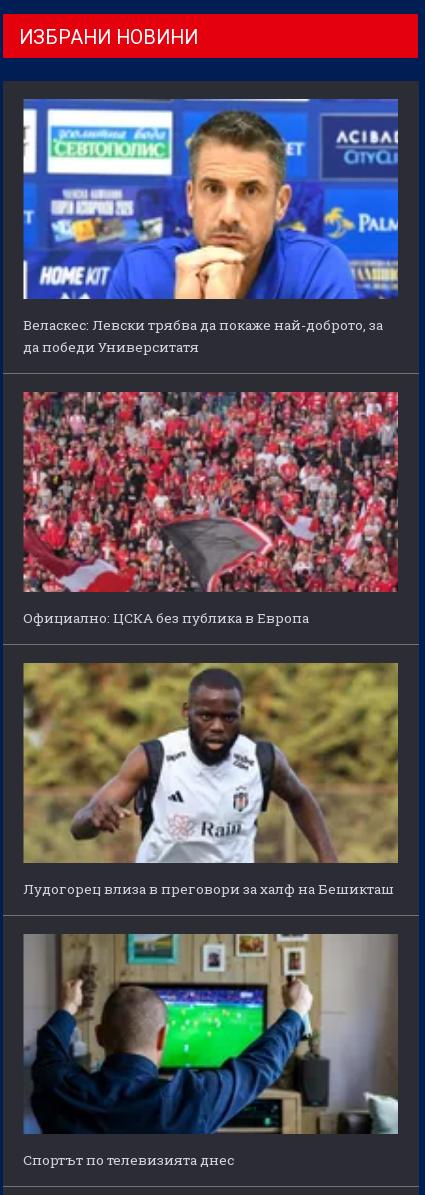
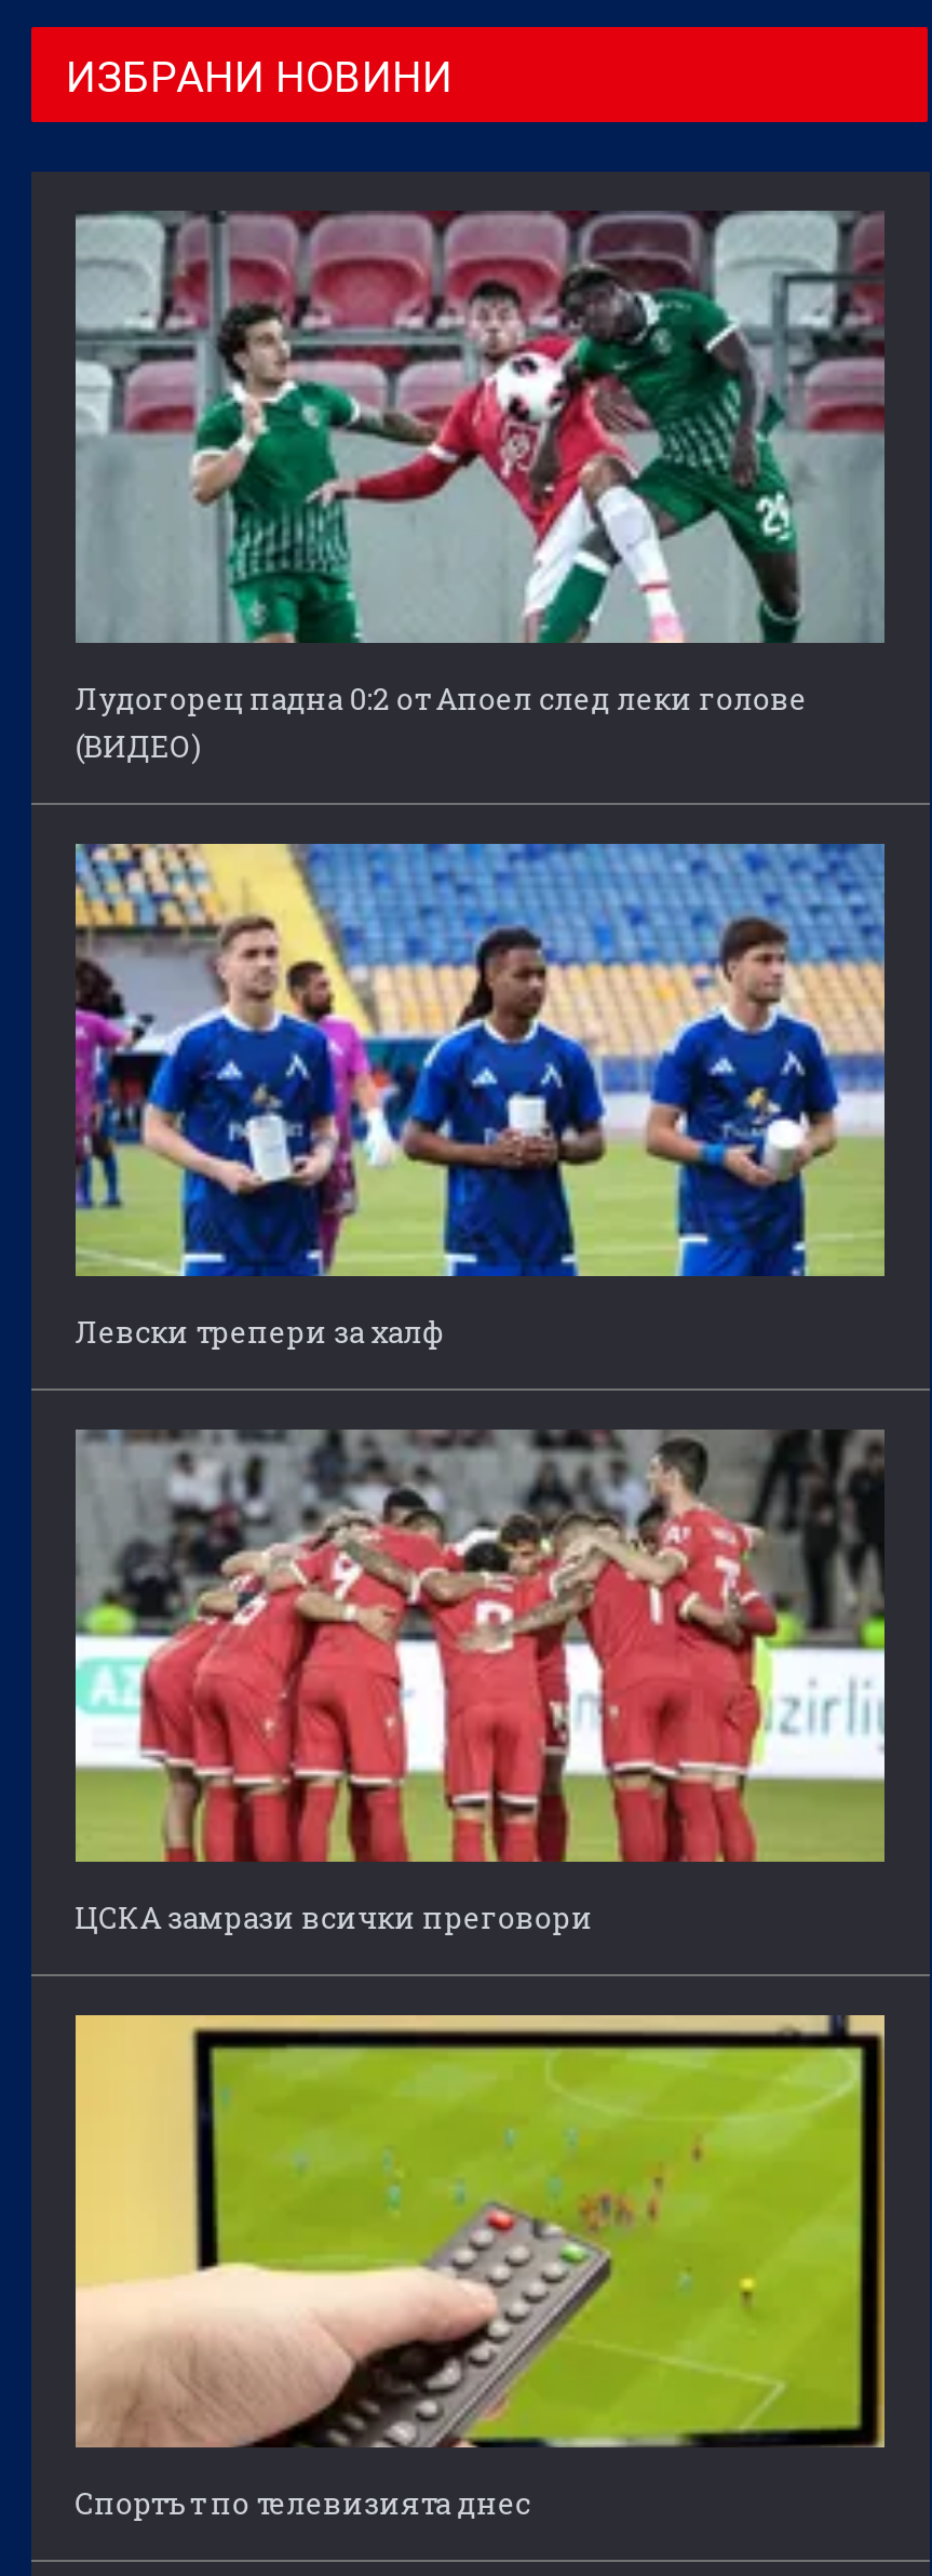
- [image]
- Веласкес: Левски трябва да покаже най-доброто, за
- да победи Университатя
+ [image]
+ Лудогорец падна 0:2 от Апоел след леки голове
+ (ВИДЕО)

- [image]
- Официално: ЦСКА без публика в Европа
+ [image]
+ Левски трепери за халф

- [image]
- Лудогорец влиза в преговори за халф на Бешикташ
+ [image]
+ ЦСКА замрази всички преговори

- [image]
+ [image]
